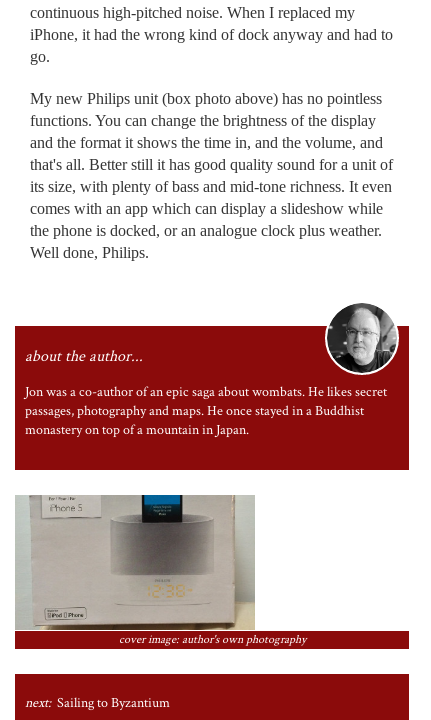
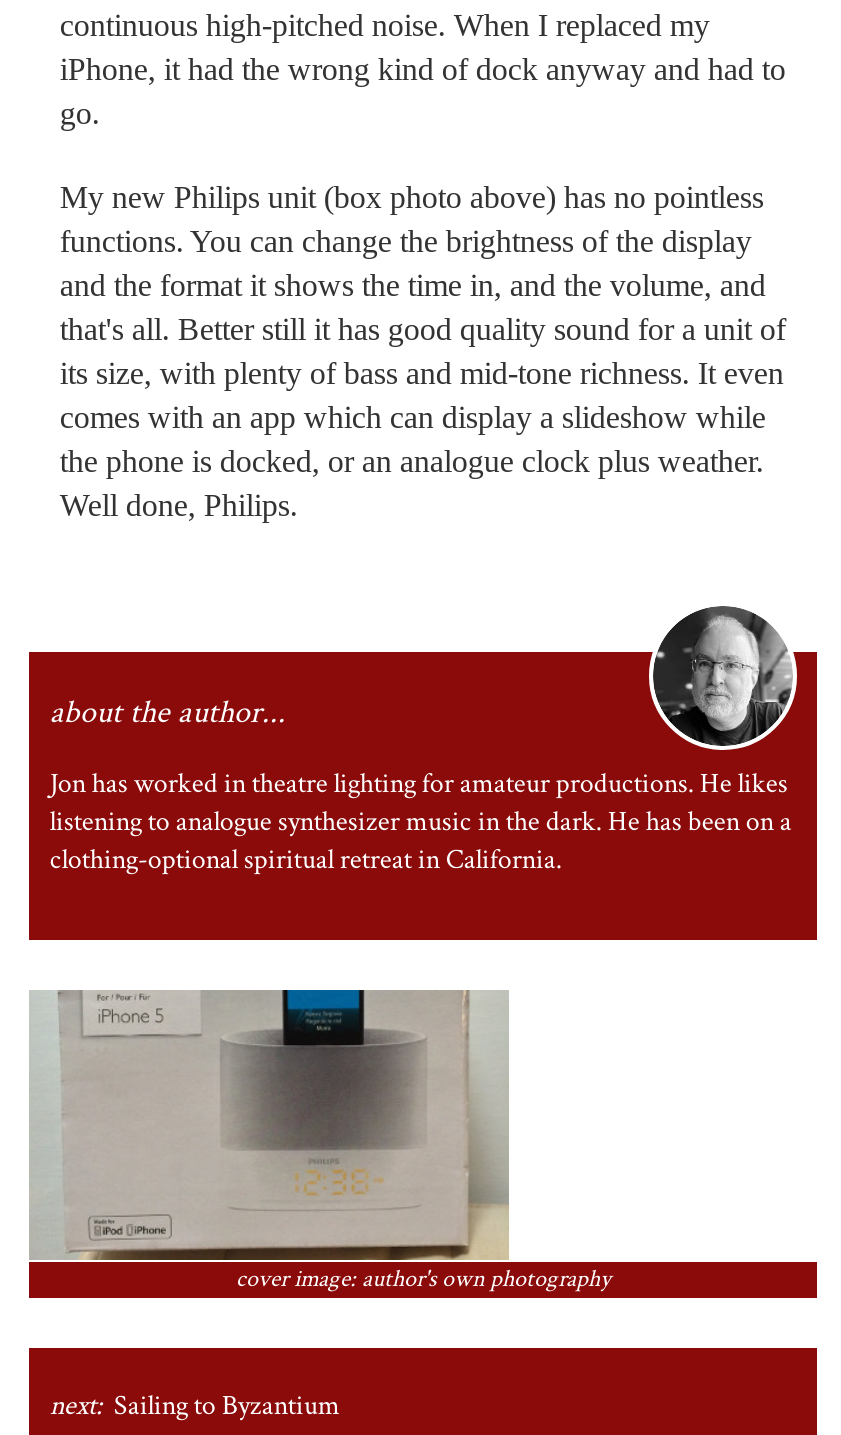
- Jon was a co-author of an epic saga about wombats. He likes secret
- passages, photography and maps. He once stayed in a Buddhist
- monastery on top of a mountain in Japan.
+ Jon has worked in theatre lighting for amateur productions. He likes
+ listening to analogue synthesizer music in the dark. He has been on a
+ clothing-optional spiritual retreat in California.
